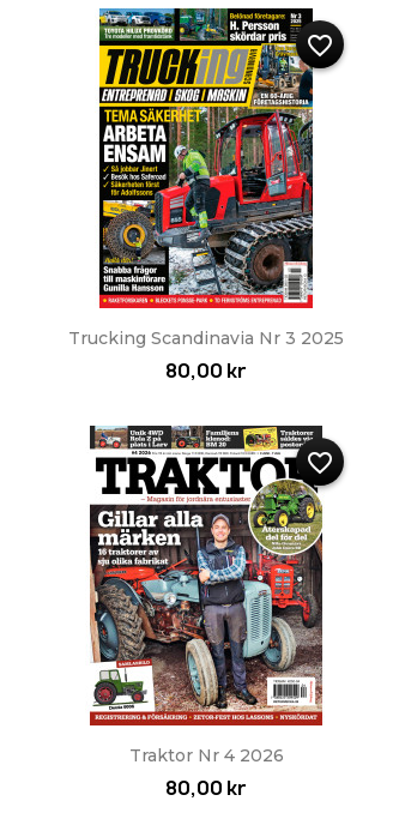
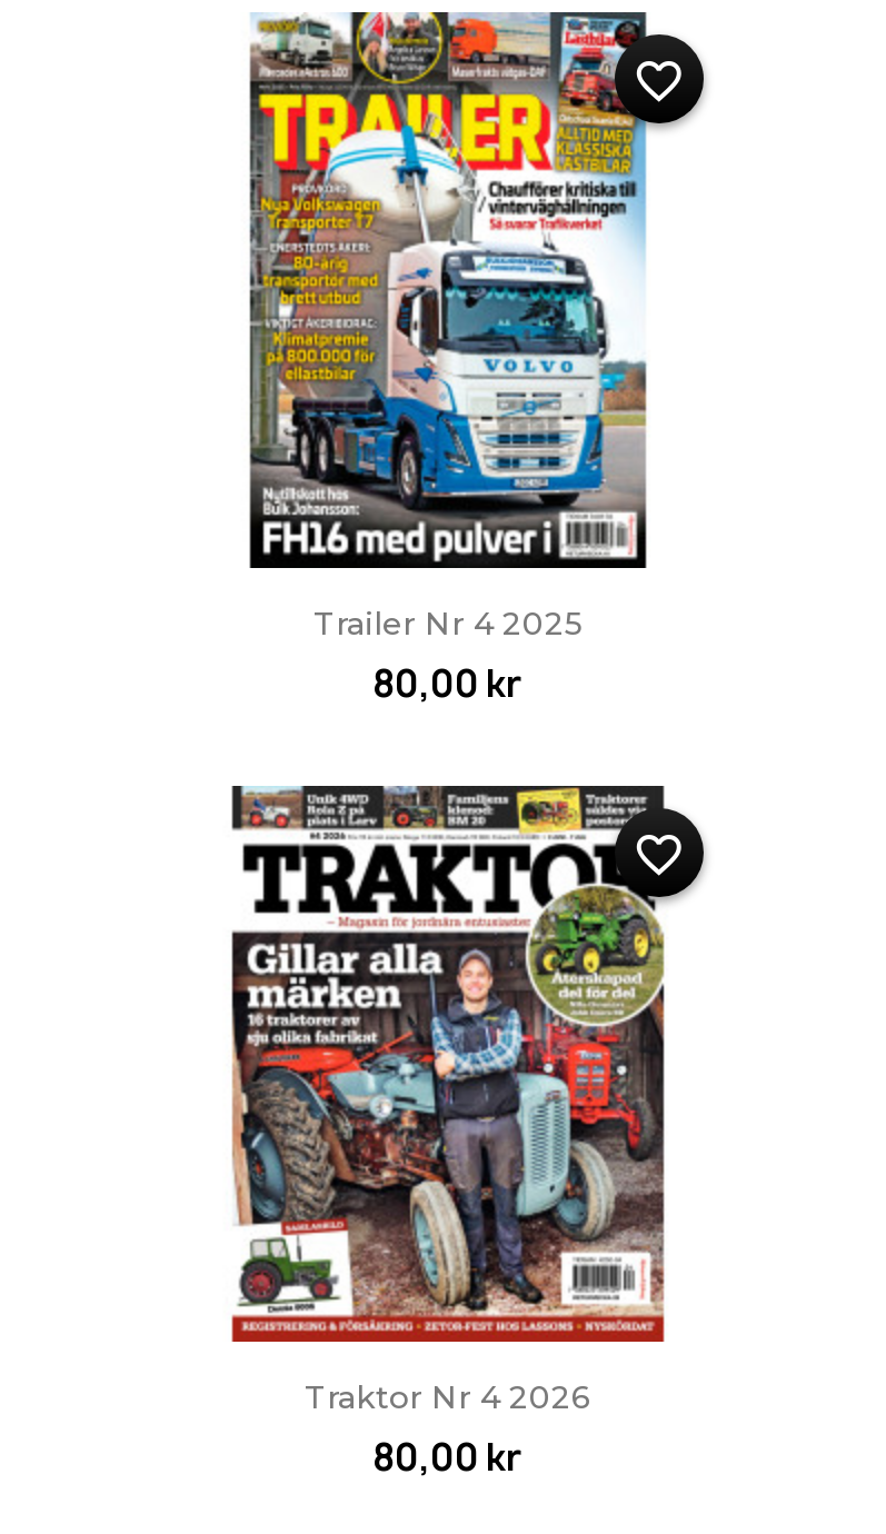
- [image]
- Trucking Scandinavia Nr 3 2025
+ [image]
+ Trailer Nr 4 2025
